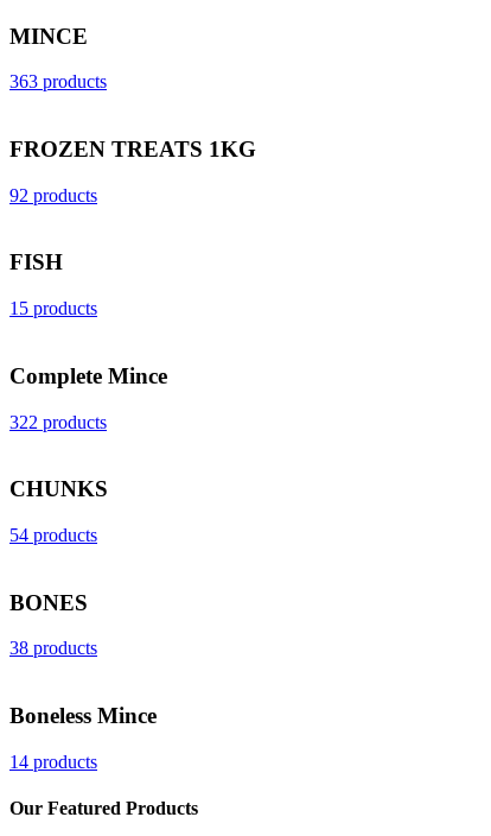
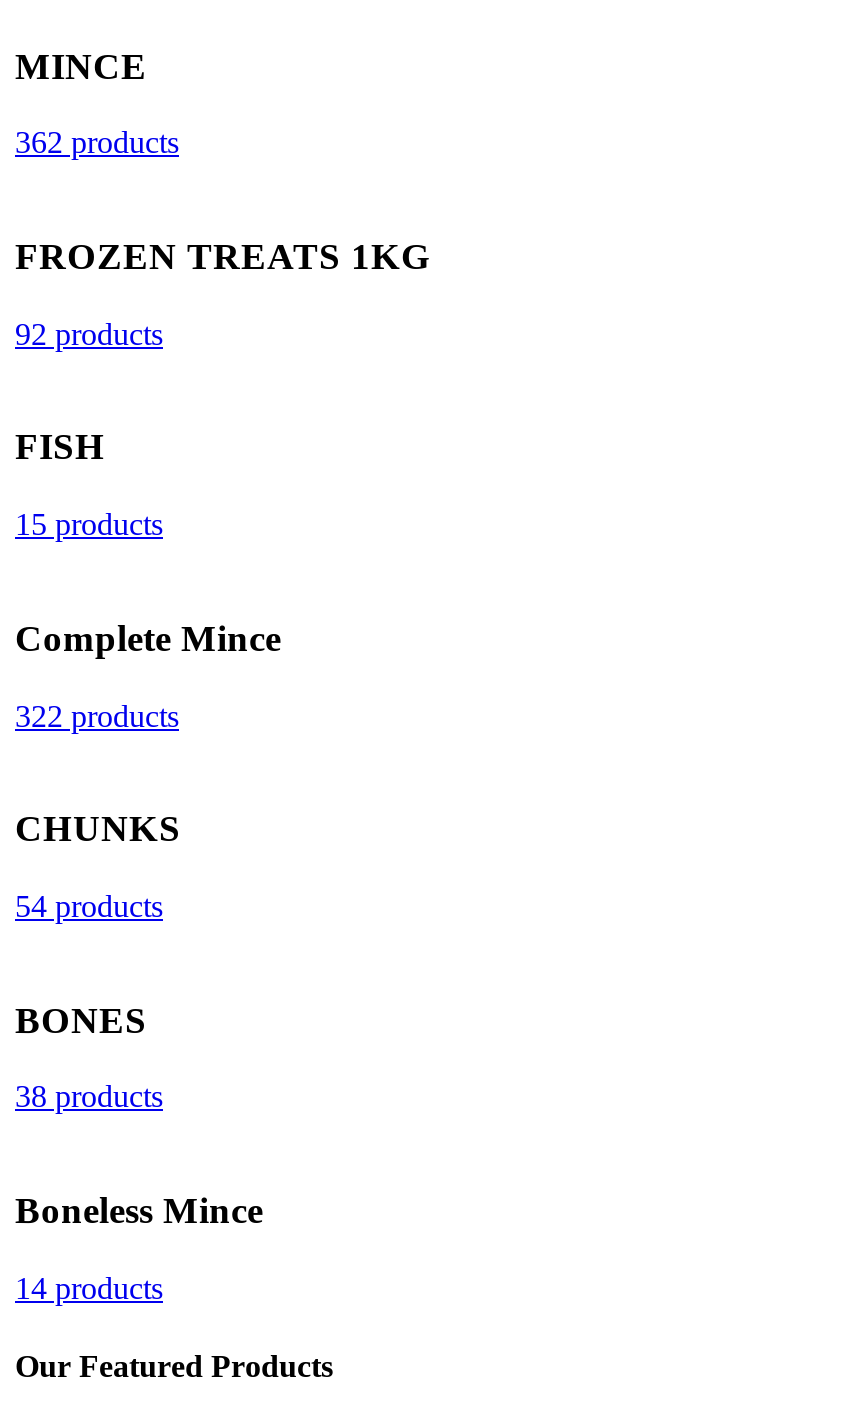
- 363 products
+ 362 products
